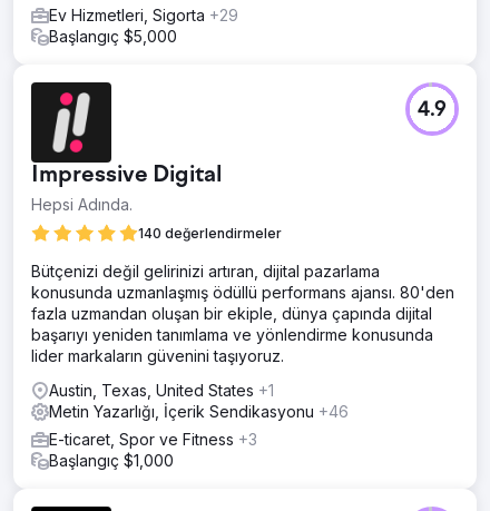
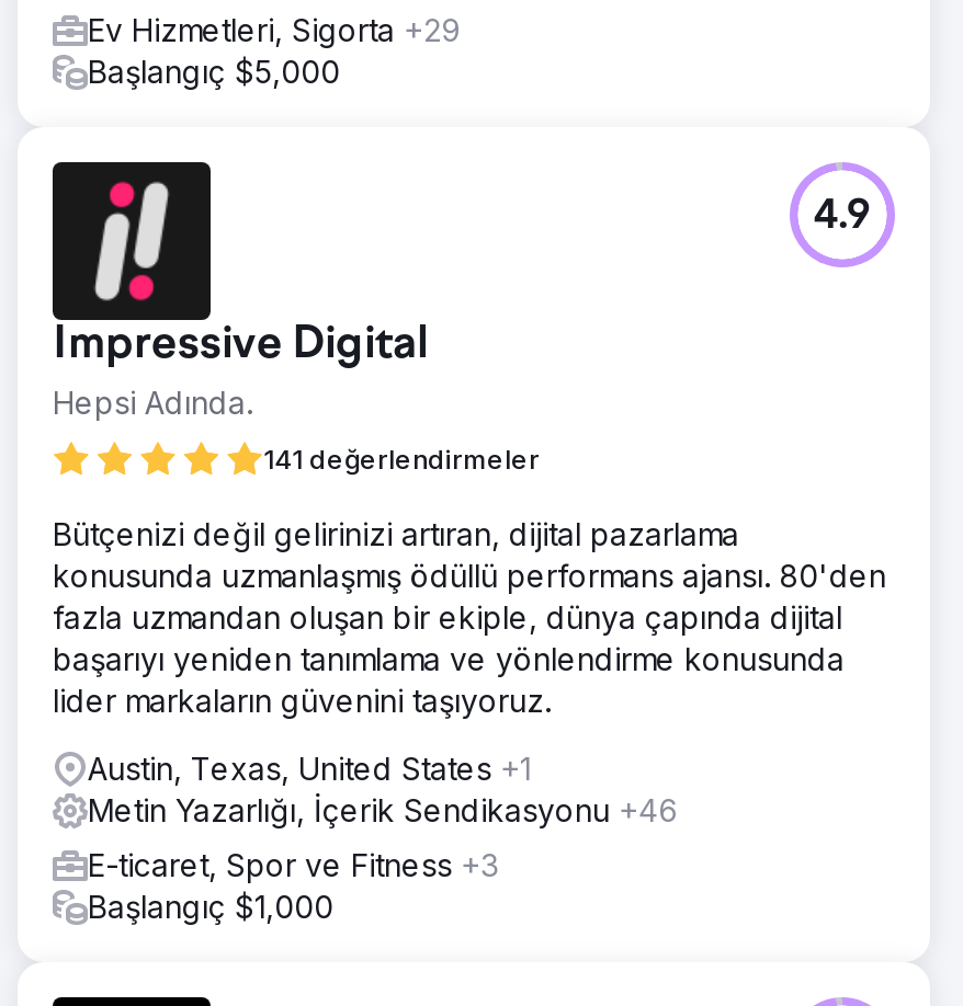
- 140 değerlendirmeler
+ 141 değerlendirmeler
